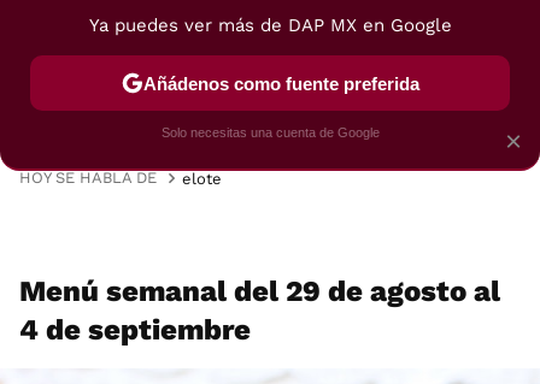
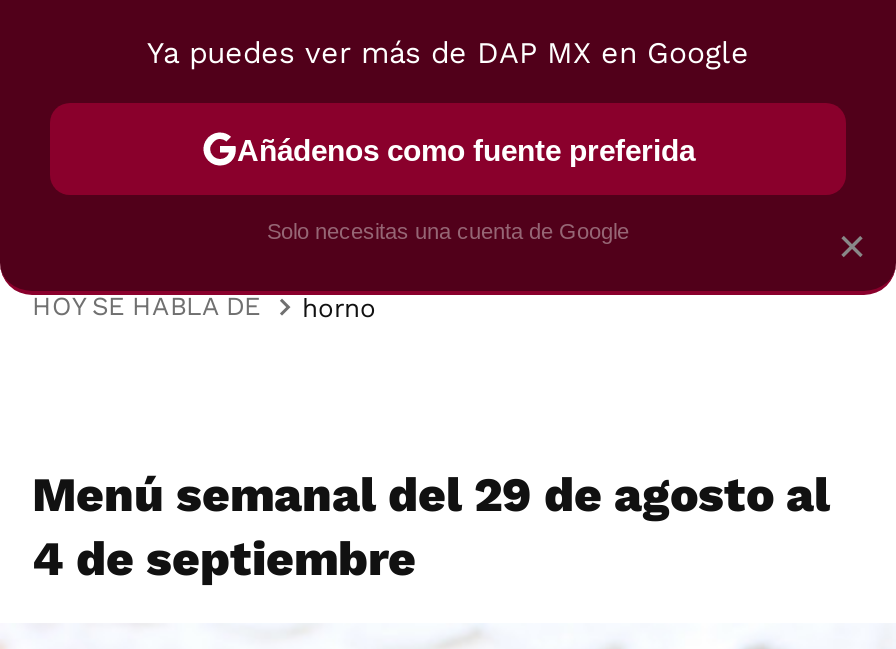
- elote
+ horno
